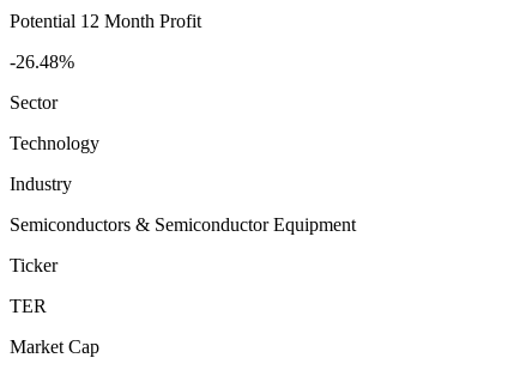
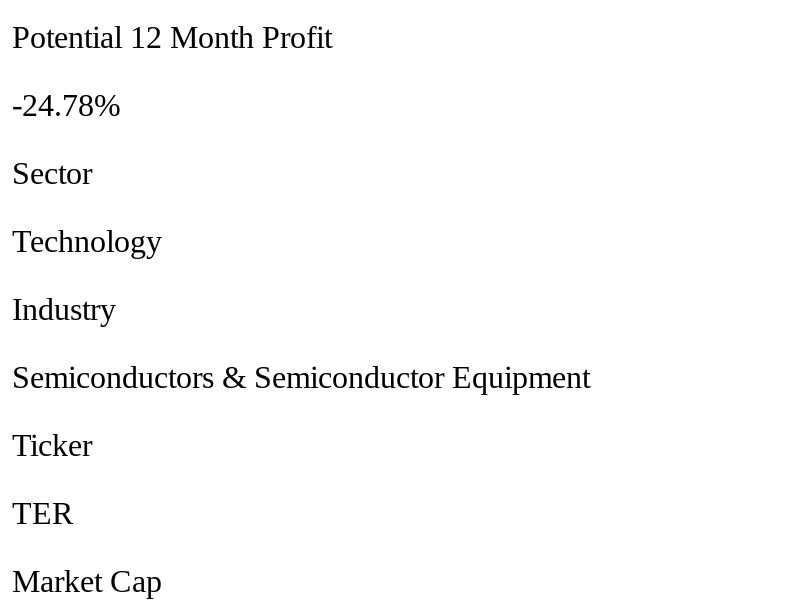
- -26.48%
+ -24.78%
